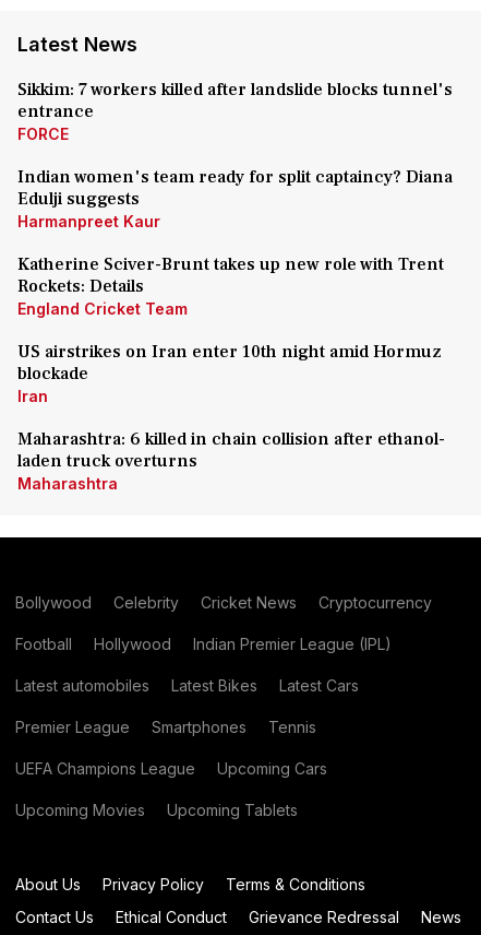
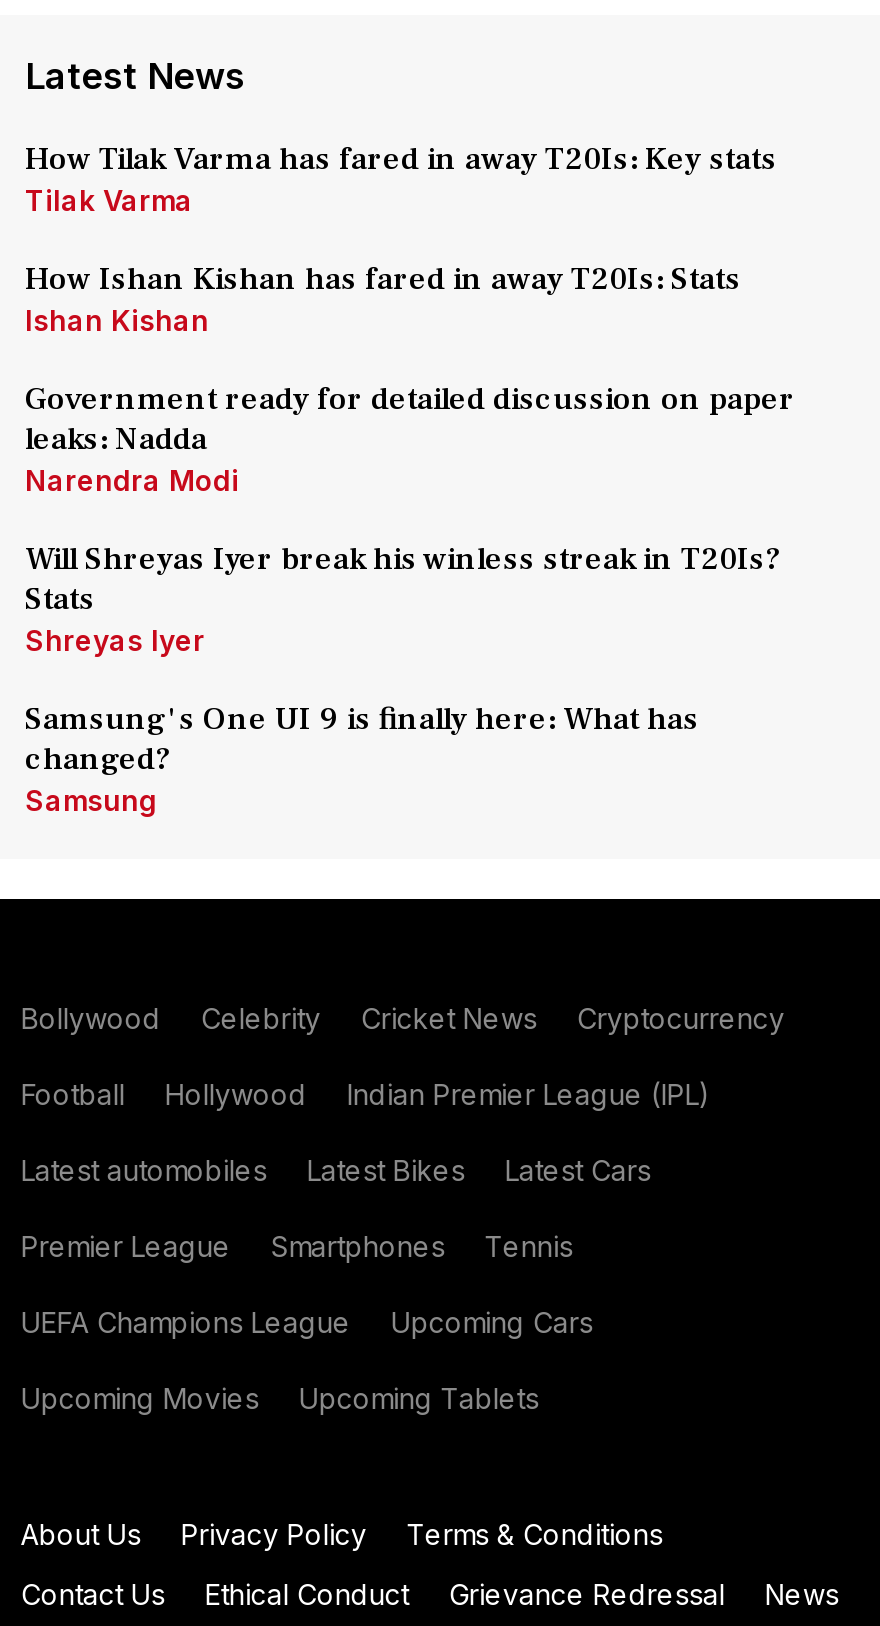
- Sikkim: 7 workers killed after landslide blocks tunnel's
- entrance
- FORCE
+ How Tilak Varma has fared in away T20Is: Key stats
+ Tilak Varma

- Indian women's team ready for split captaincy? Diana
- Edulji suggests
- Harmanpreet Kaur
+ How Ishan Kishan has fared in away T20Is: Stats
+ Ishan Kishan

- Katherine Sciver-Brunt takes up new role with Trent
- Rockets: Details
- England Cricket Team
+ Government ready for detailed discussion on paper
+ leaks: Nadda
+ Narendra Modi

- US airstrikes on Iran enter 10th night amid Hormuz
- blockade
- Iran
+ Will Shreyas Iyer break his winless streak in T20Is?
+ Stats
+ Shreyas Iyer

- Maharashtra: 6 killed in chain collision after ethanol-
- laden truck overturns
- Maharashtra
+ Samsung's One UI 9 is finally here: What has
+ changed?
+ Samsung
